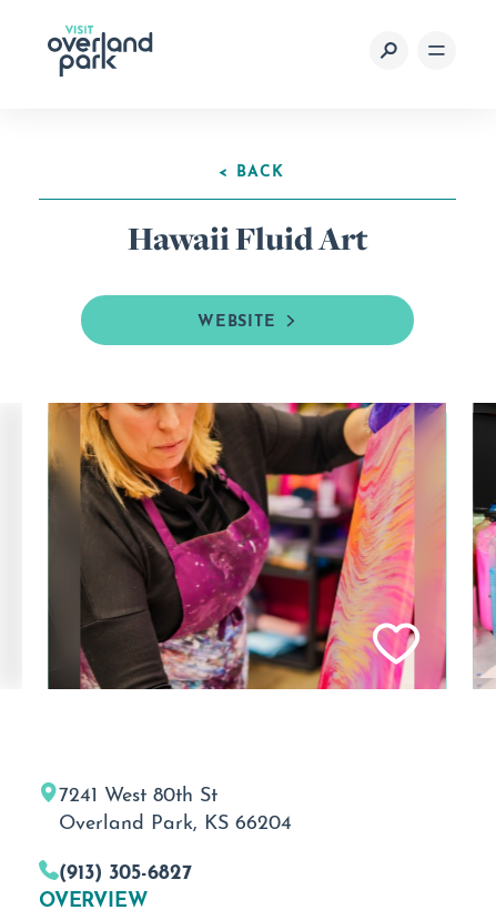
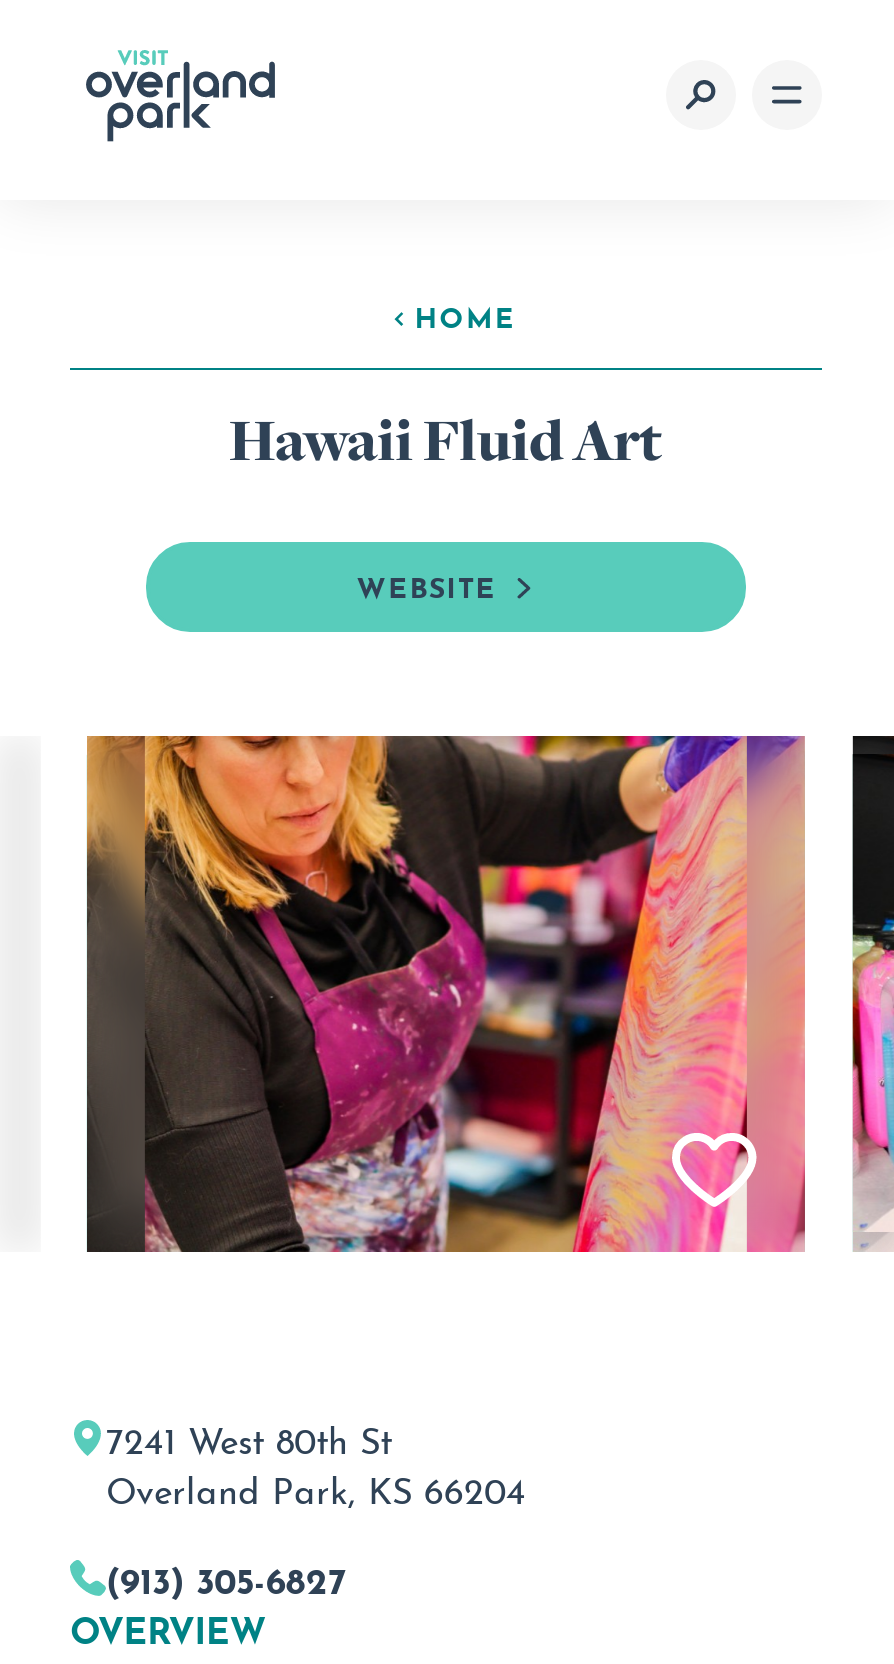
- < BACK
+ HOME
